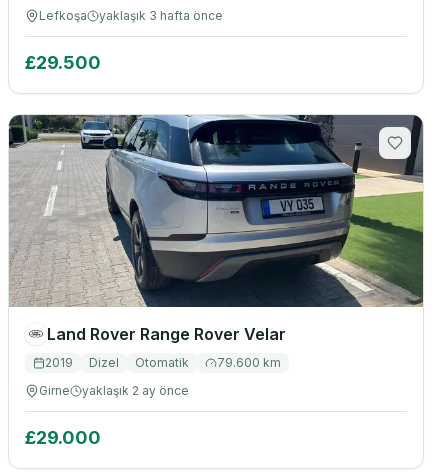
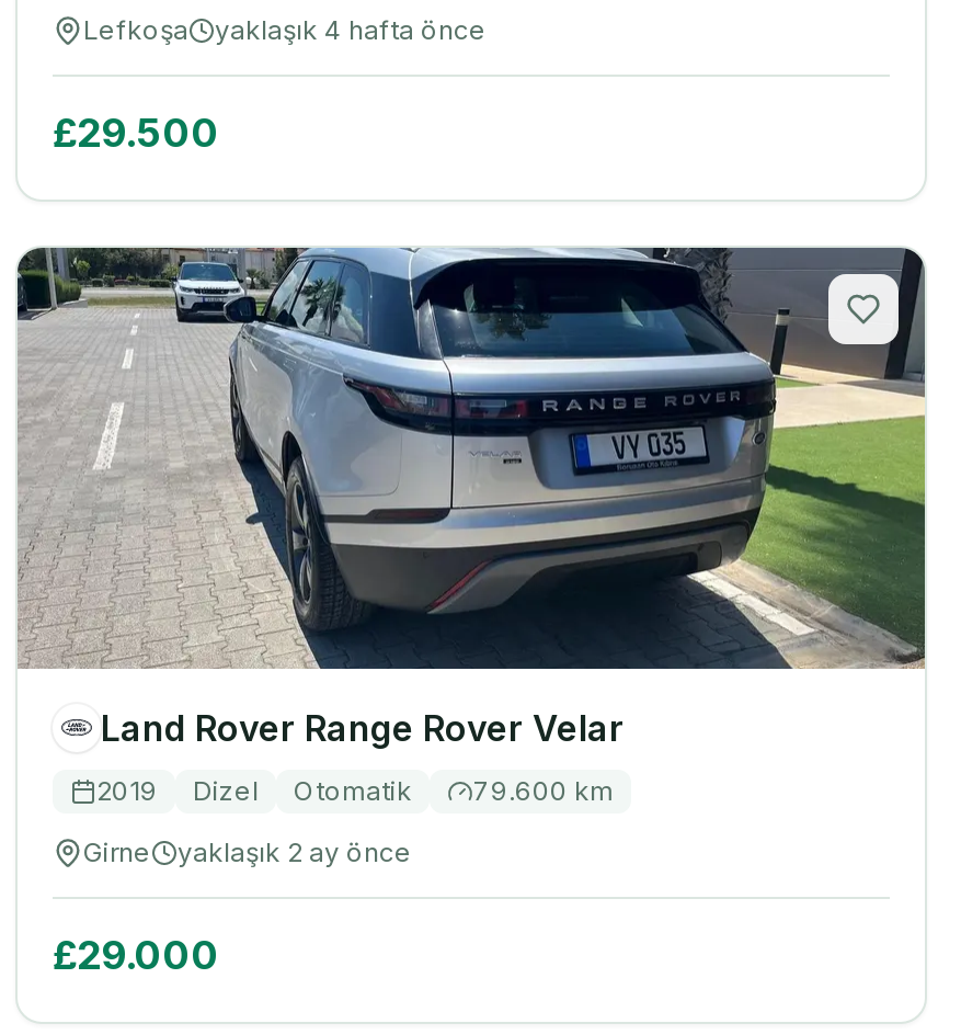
- yaklaşık 3 hafta önce
+ yaklaşık 4 hafta önce
